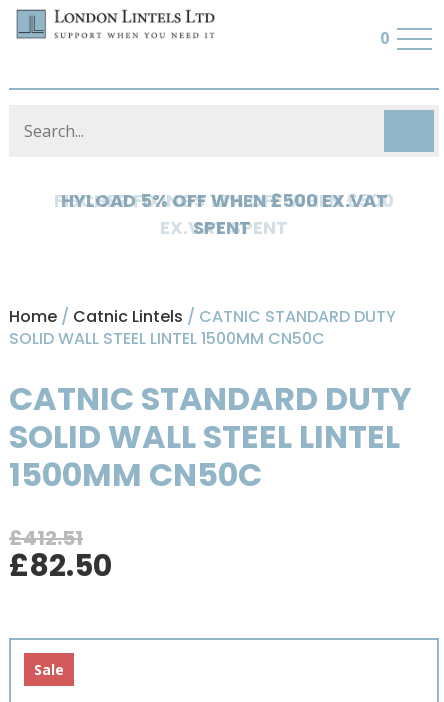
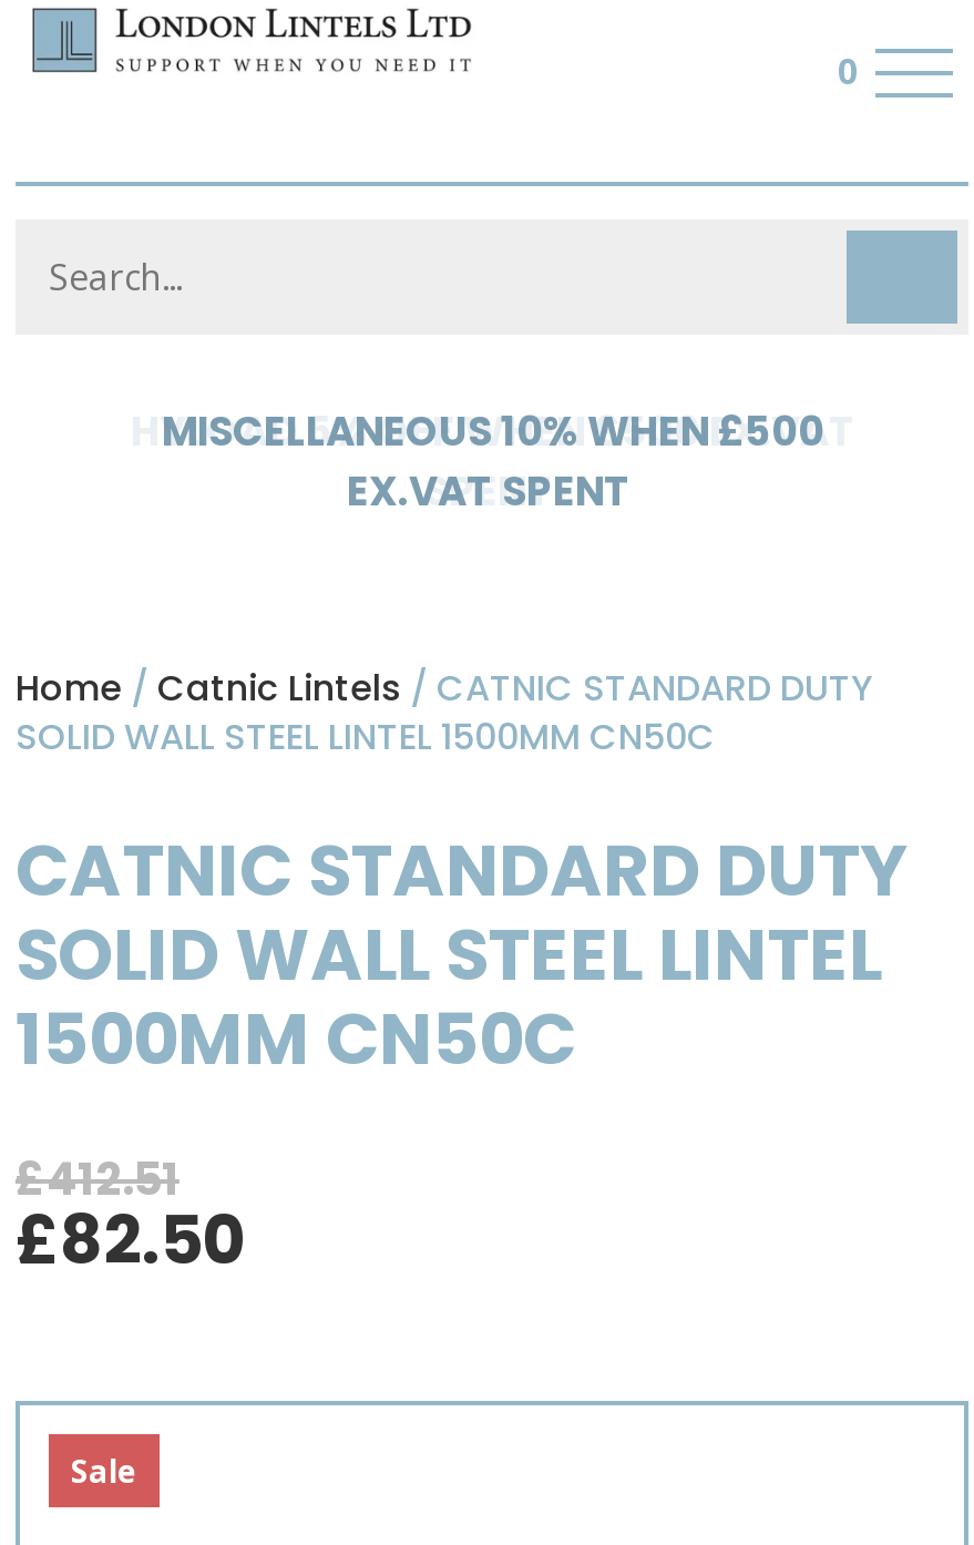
- HYLOAD 5% OFF WHEN £500 EX.VAT
- SPENT
+ MISCELLANEOUS 10% WHEN £500
+ EX.VAT SPENT
